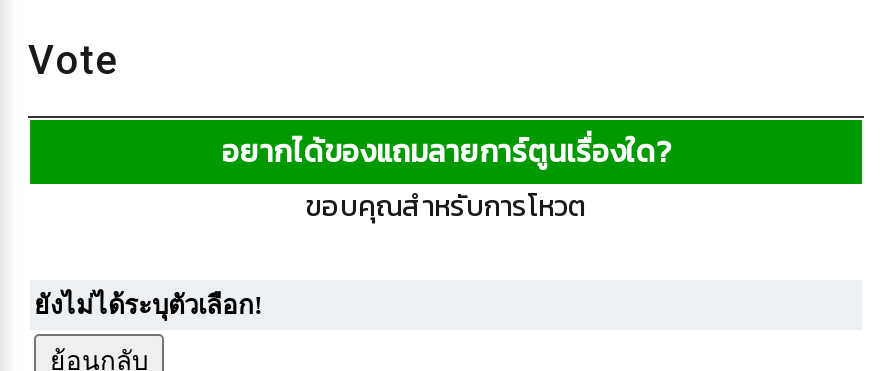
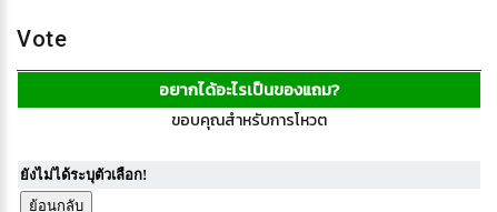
- อยากได้ของแถมลายการ์ตูนเรื่องใด?
+ อยากได้อะไรเป็นของแถม?
